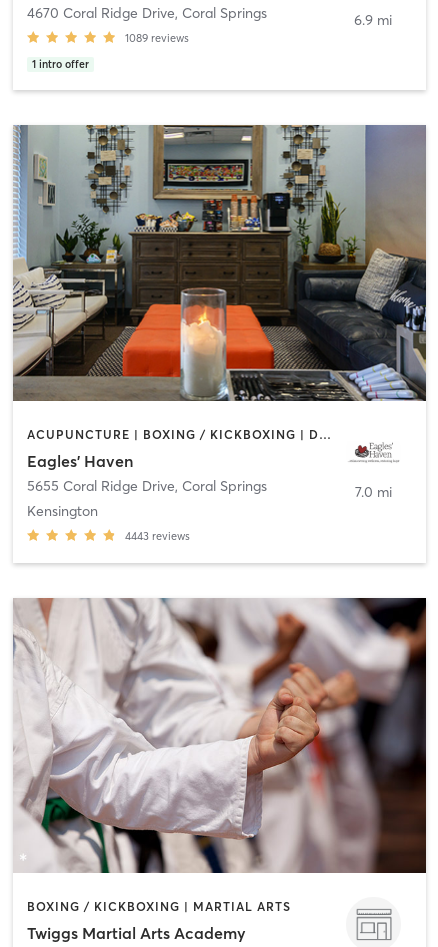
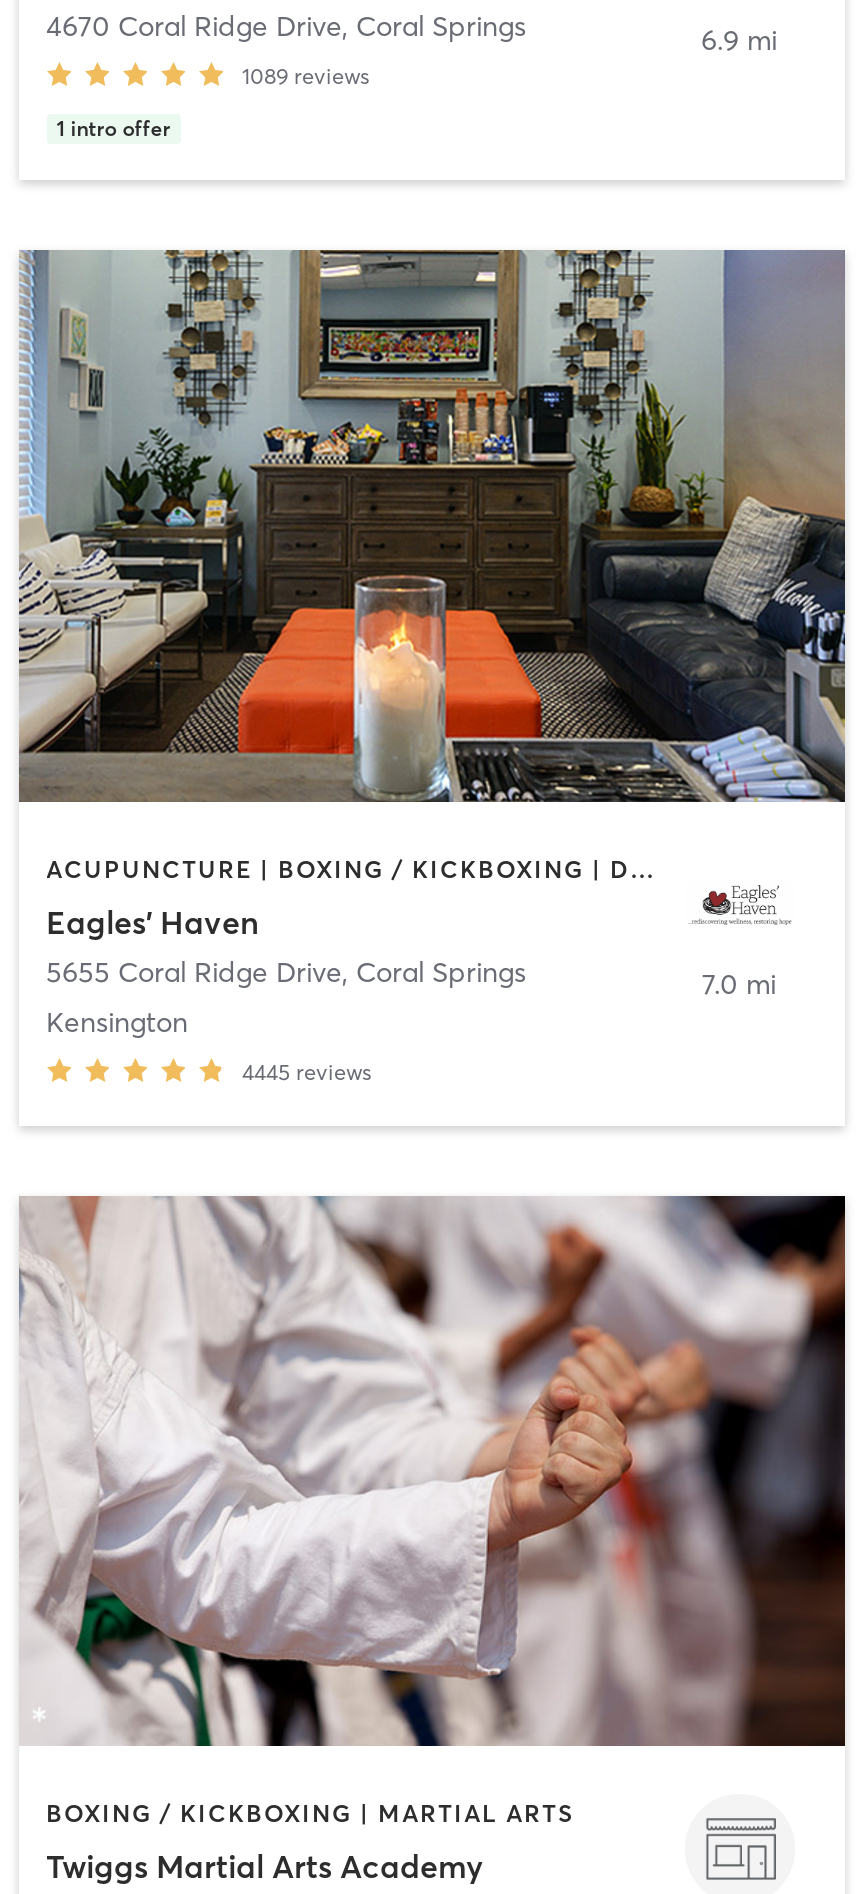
- 4443 reviews
+ 4445 reviews
